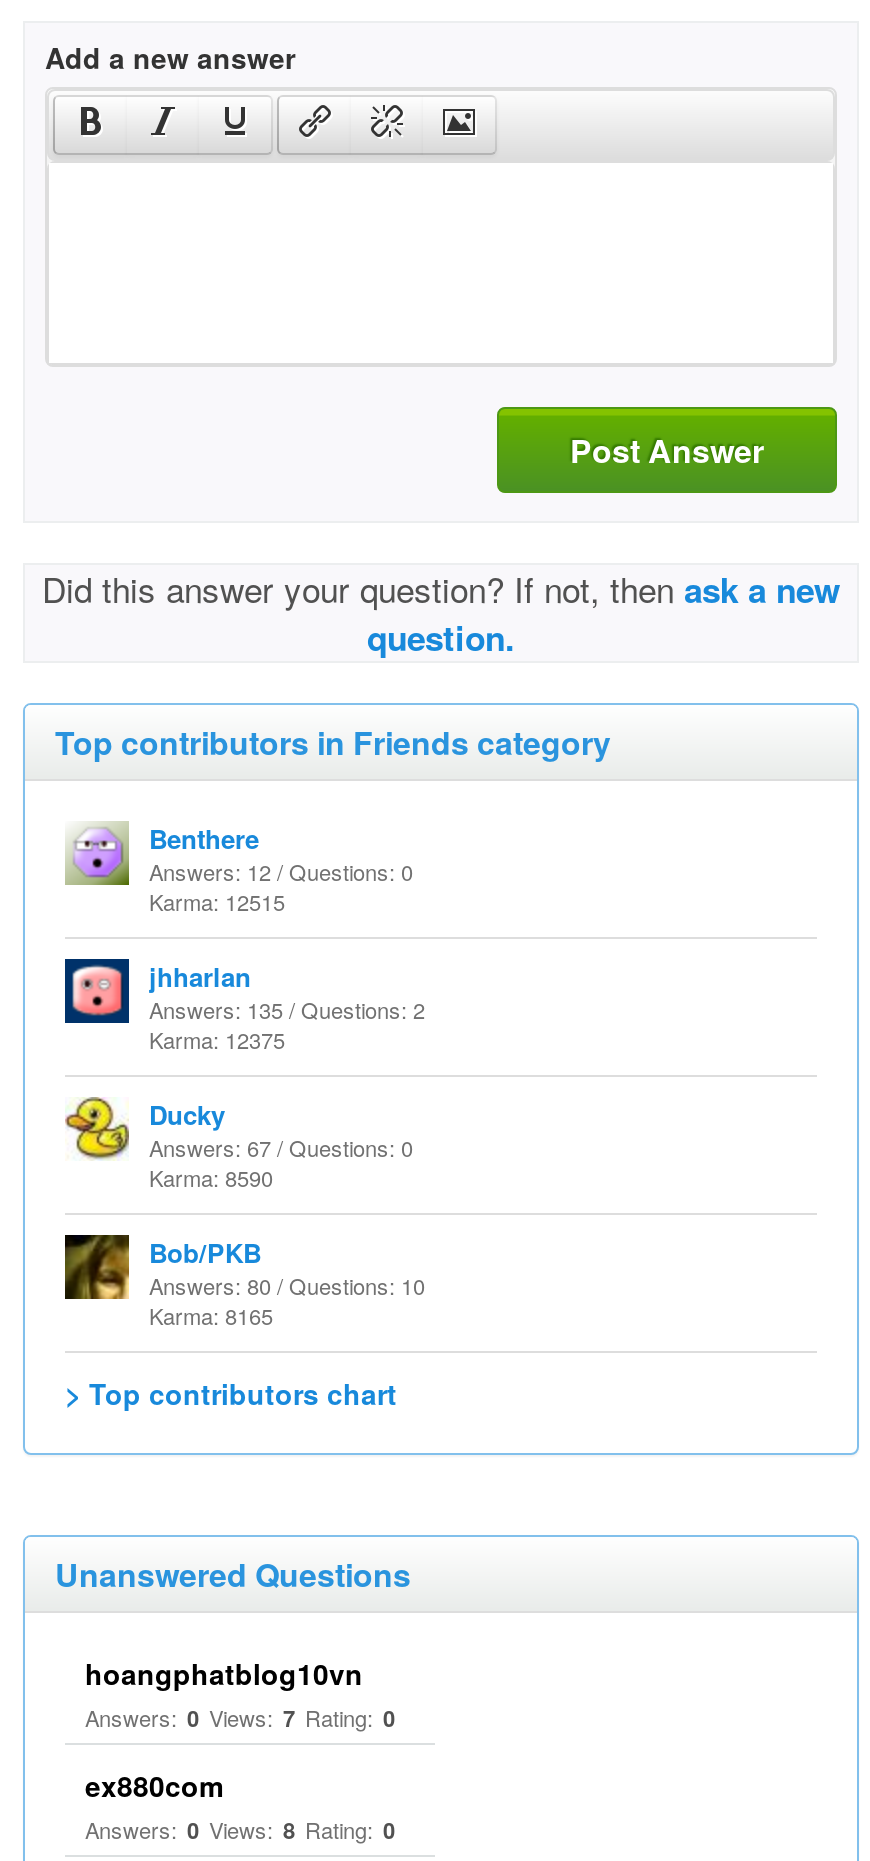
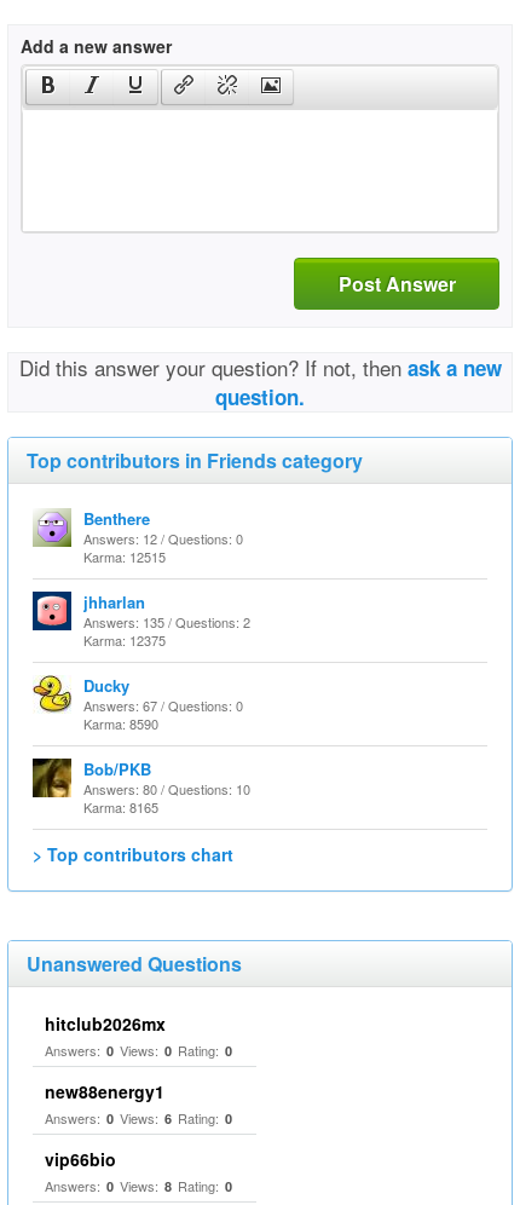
- hoangphatblog10vn
- Answers: 0 Views: 7 Rating: 0
- ex880com
+ hitclub2026mx
+ Answers: 0 Views: 0 Rating: 0
+ new88energy1
+ Answers: 0 Views: 6 Rating: 0
+ vip66bio
